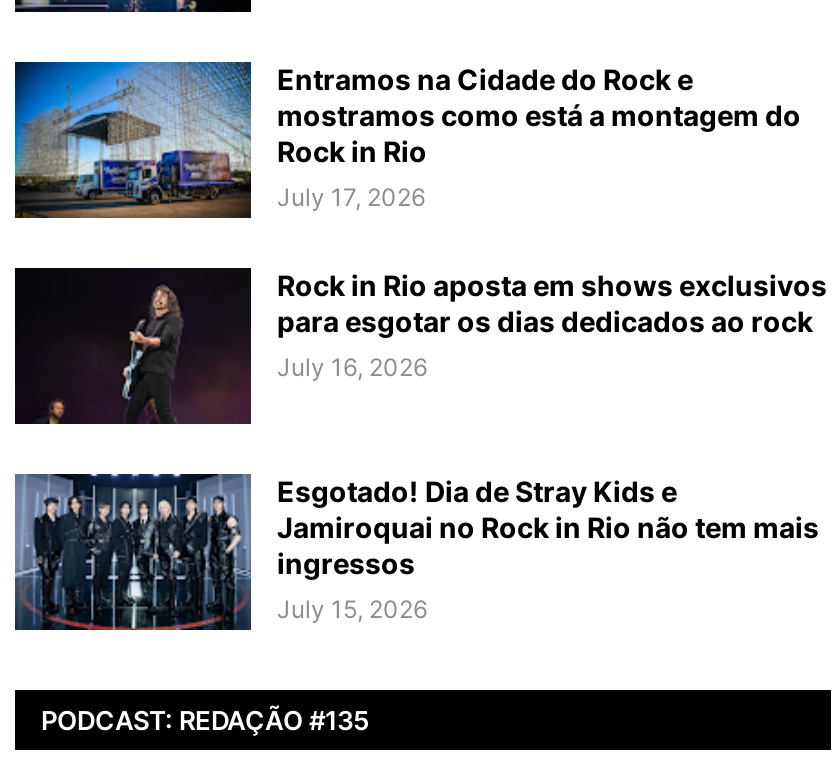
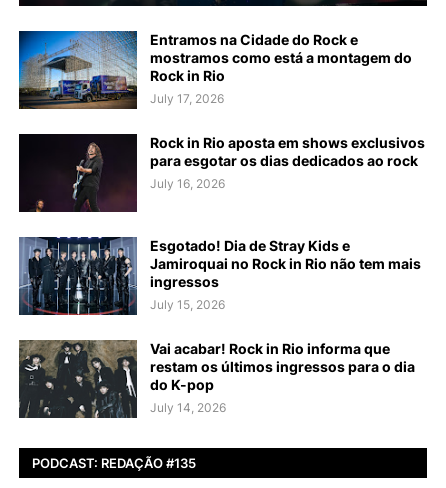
+ [image]
+ Vai acabar! Rock in Rio informa que
+ restam os últimos ingressos para o dia
+ do K-pop
+ July 14, 2026
